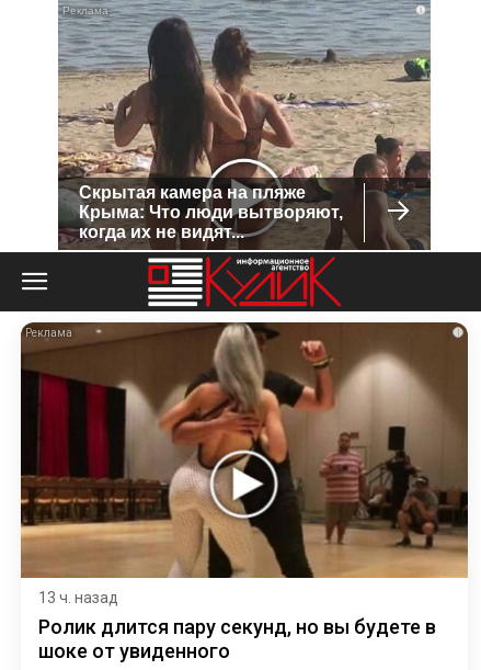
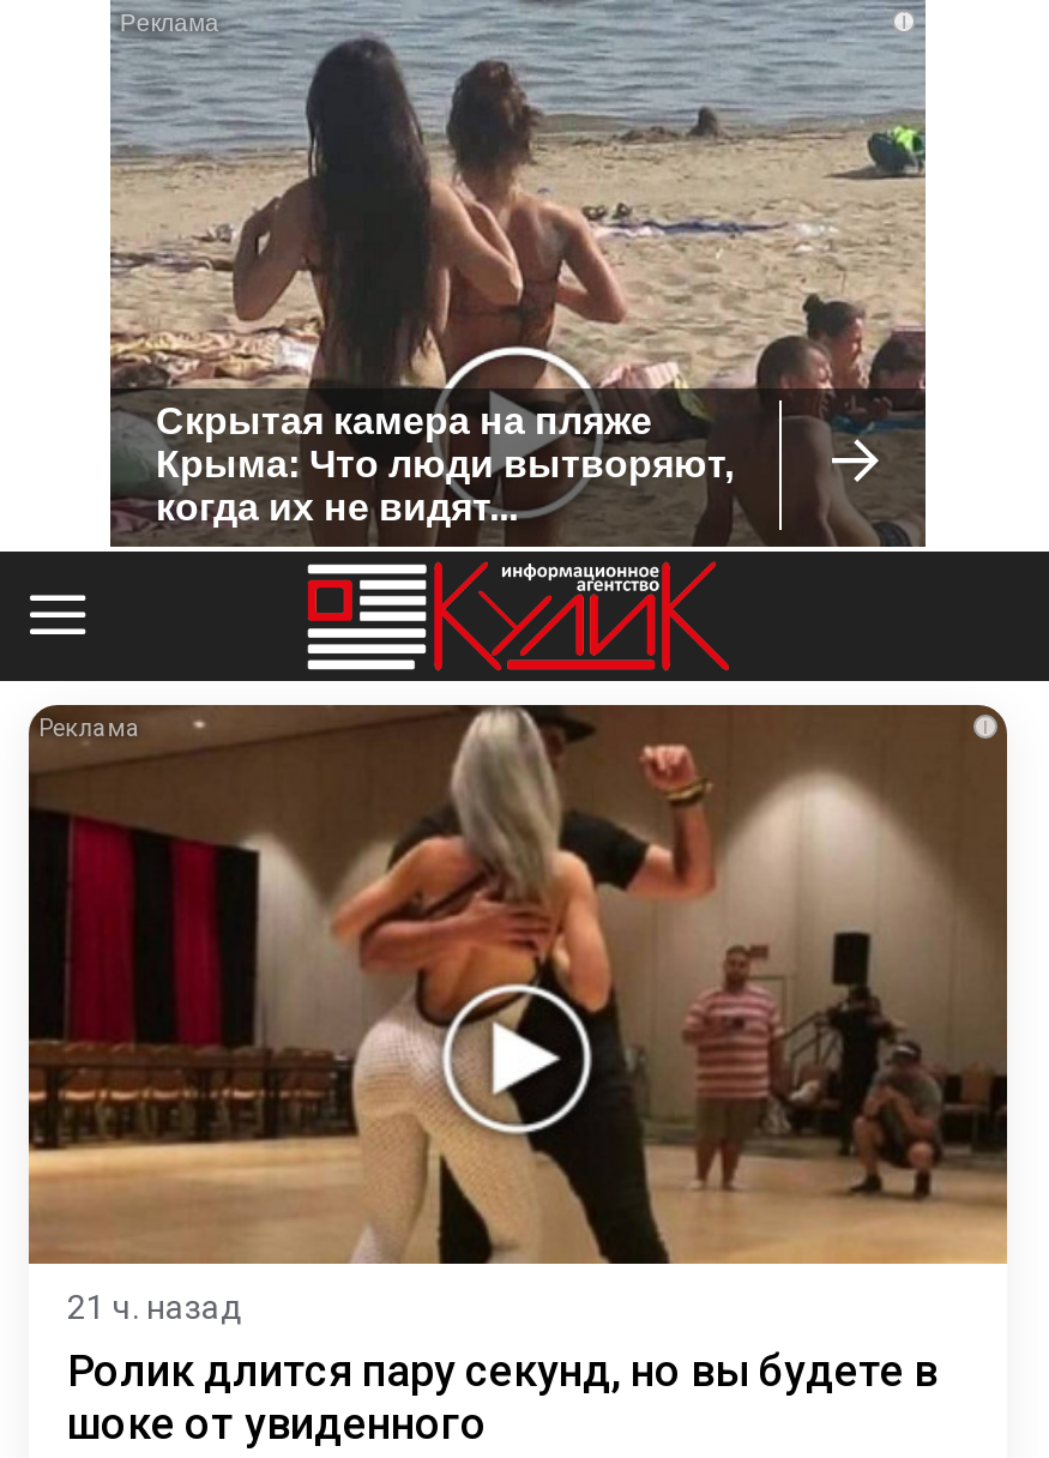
- 13 ч. назад
+ 21 ч. назад
